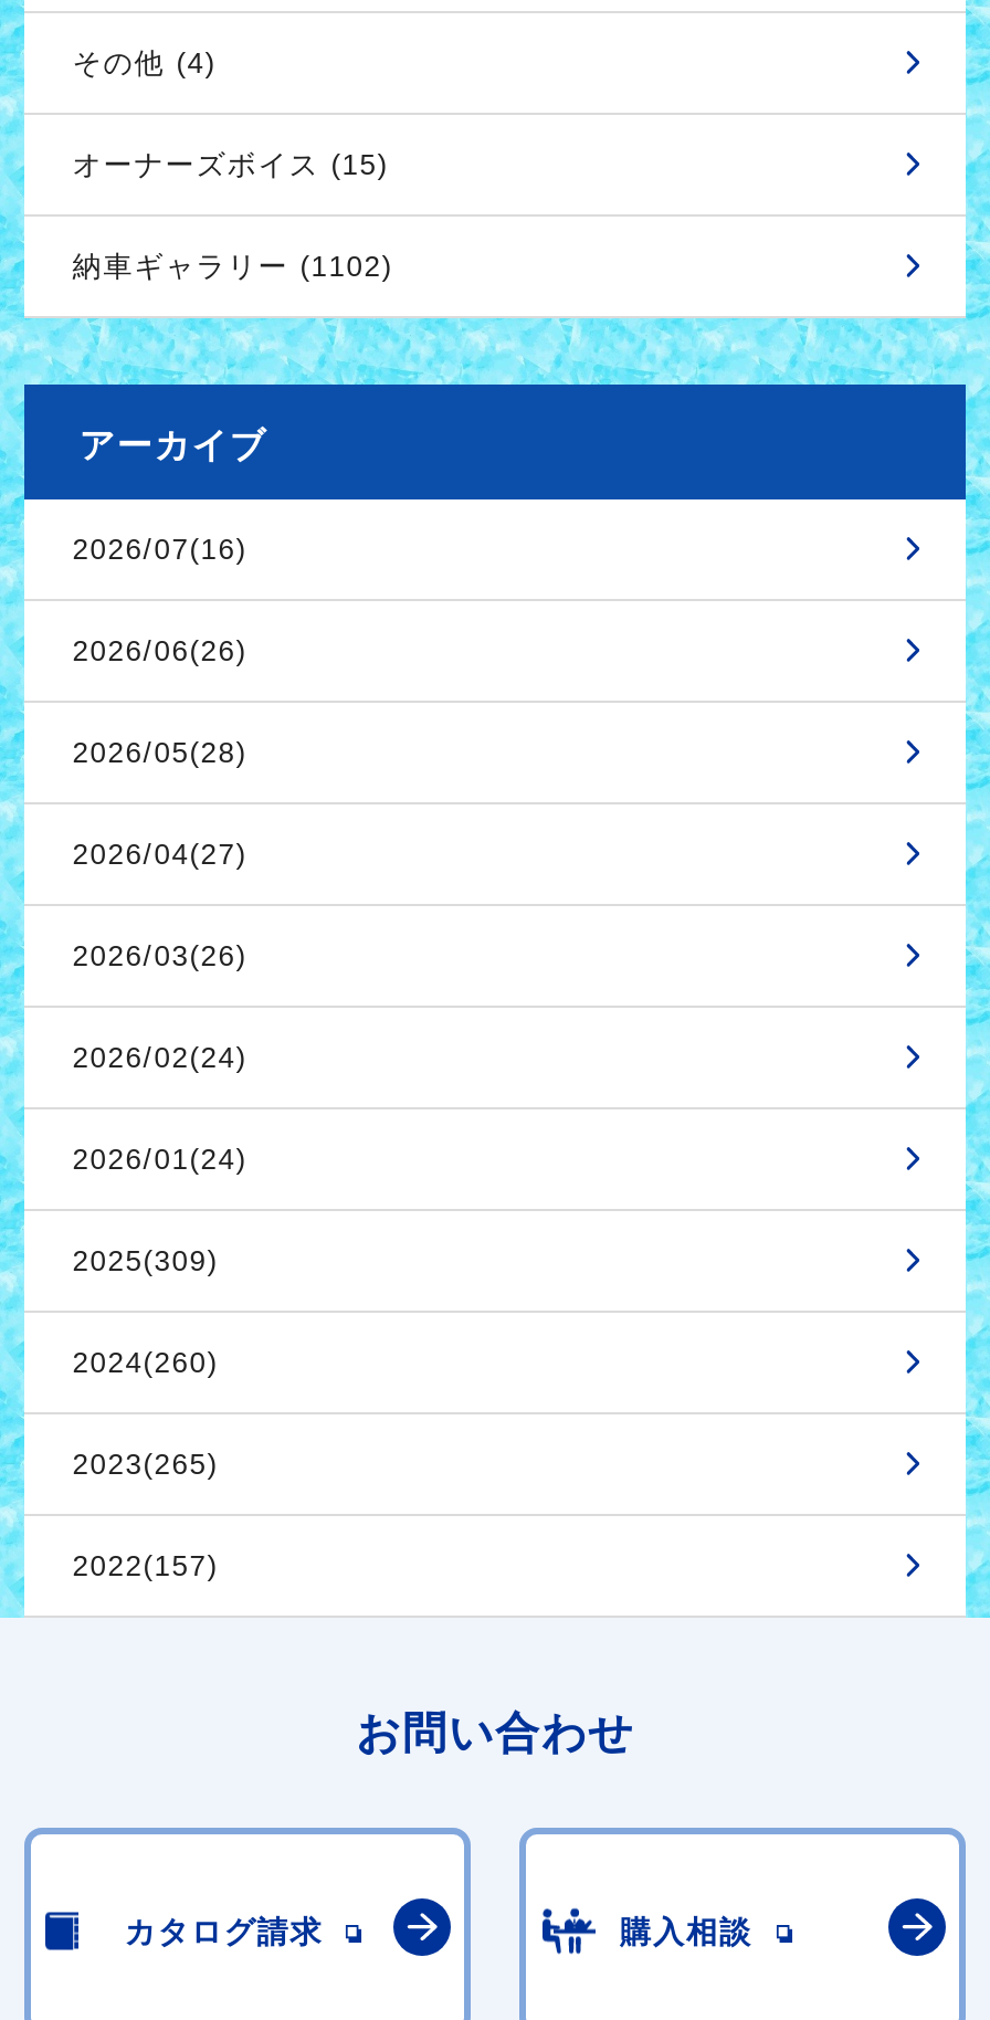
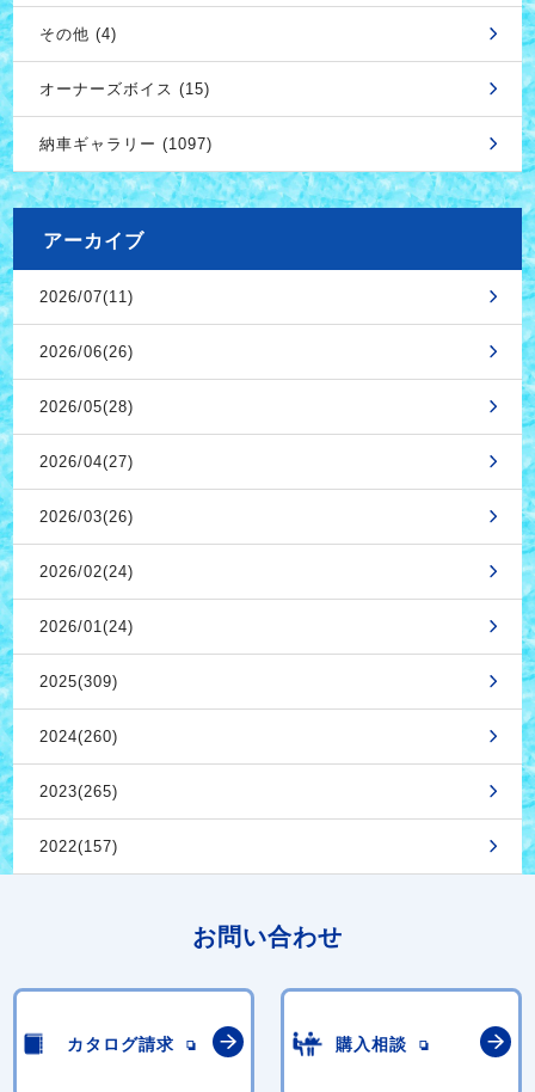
- 納車ギャラリー (1102)
+ 納車ギャラリー (1097)

- 2026/07(16)
+ 2026/07(11)
